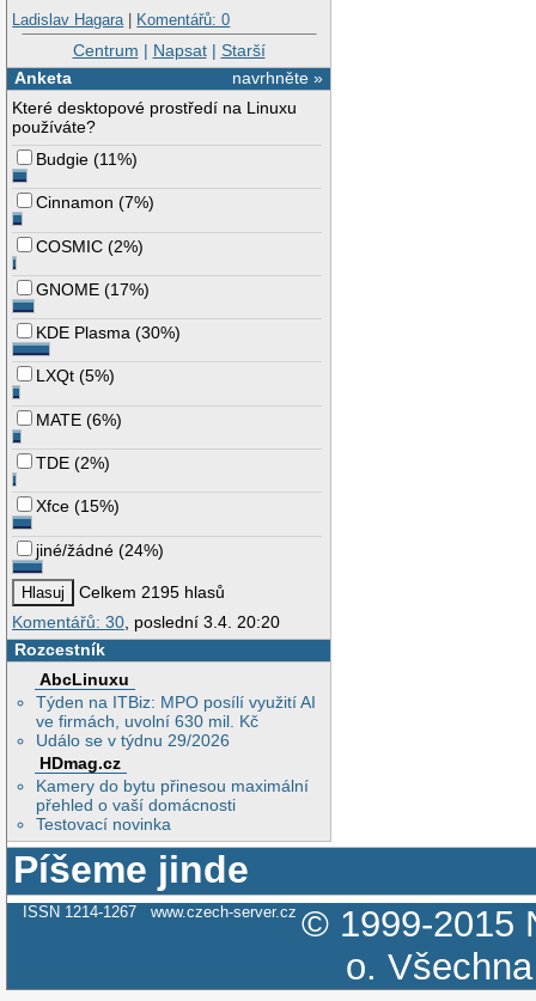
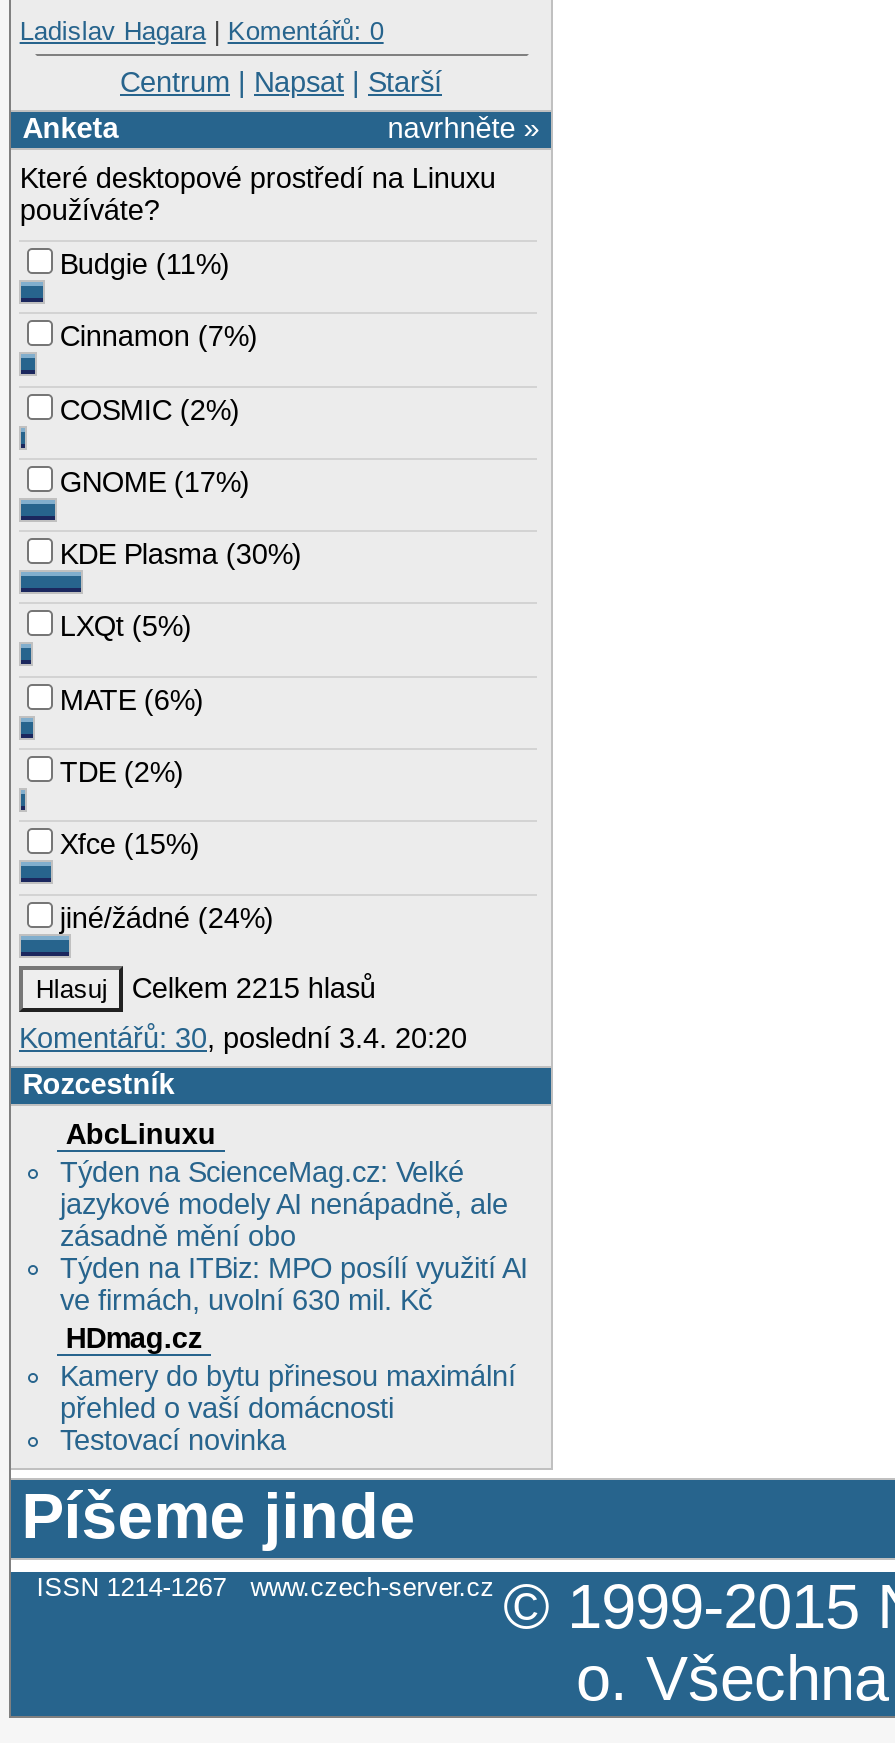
- Celkem 2195 hlasů
+ Celkem 2215 hlasů

+ Týden na ScienceMag.cz: Velké
+ jazykové modely AI nenápadně, ale
+ zásadně mění obo

moved down: Týden na ITBiz: MPO posílí využití AI | ve firmách, uvolní 630 mil. Kč

- Událo se v týdnu 29/2026
